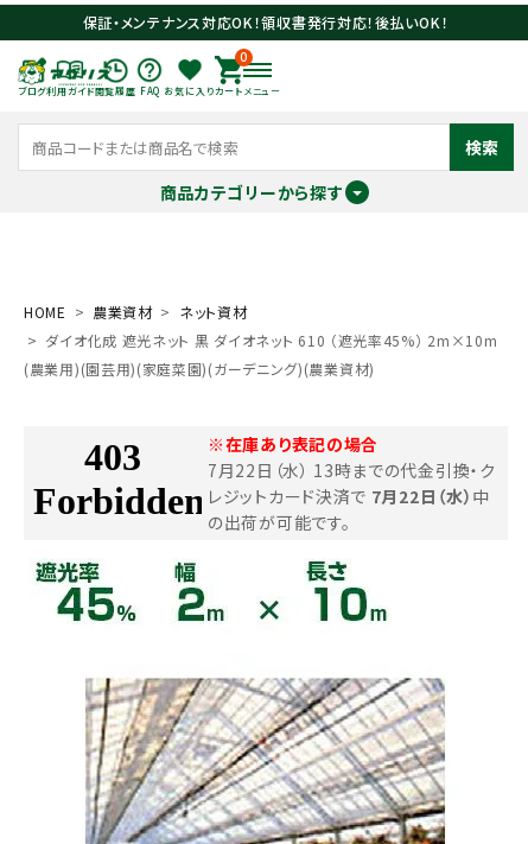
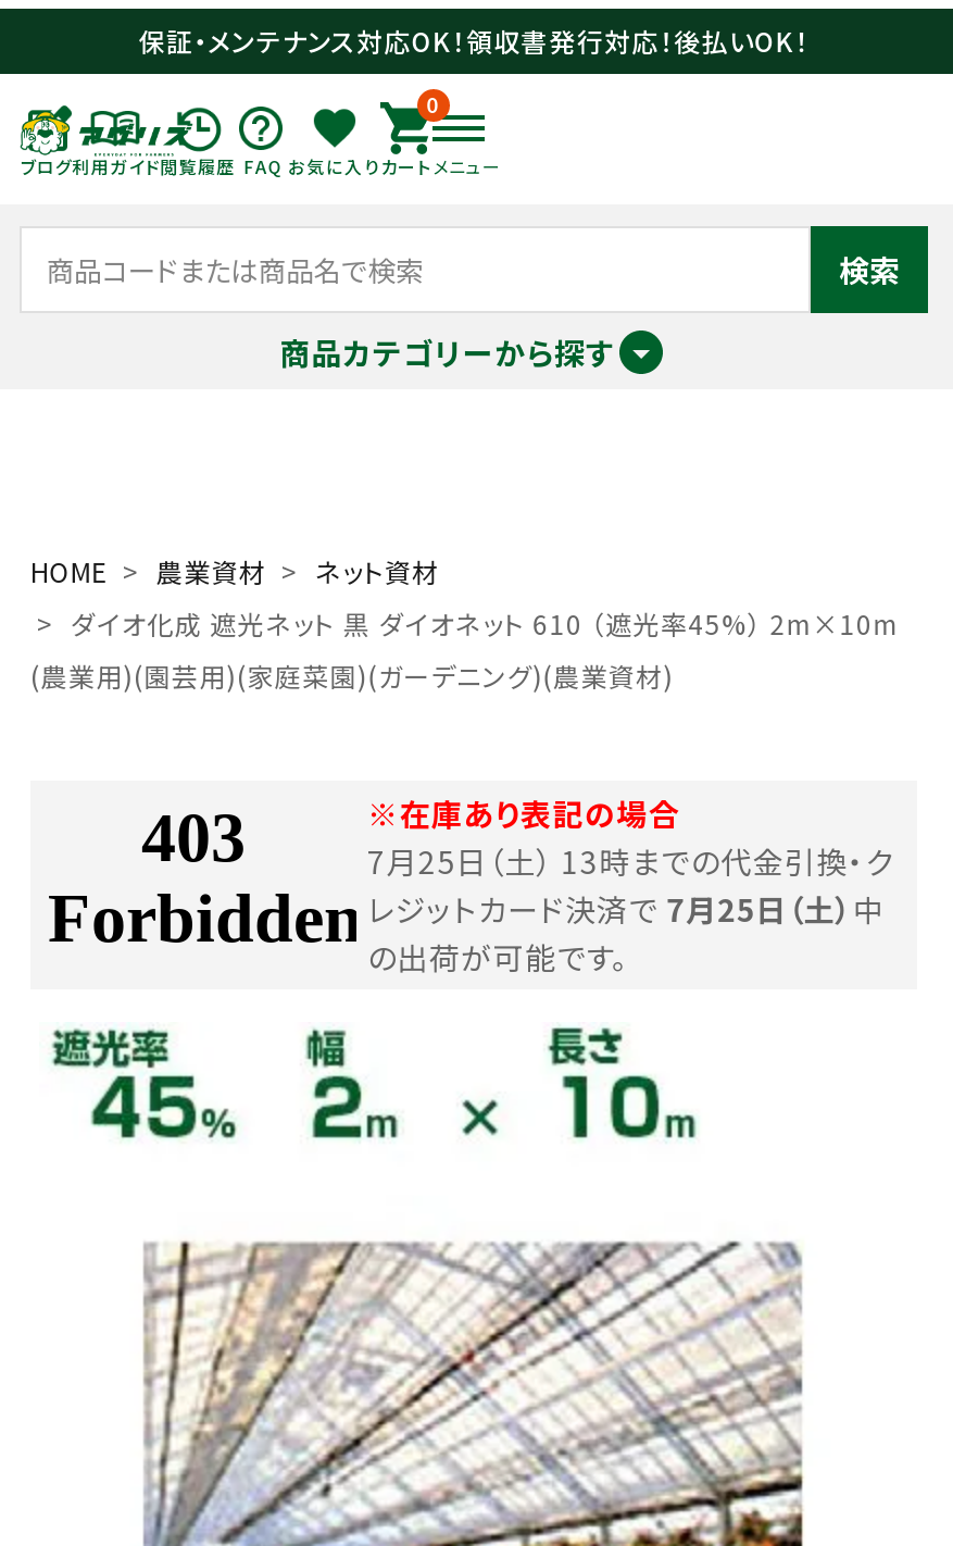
- 7月22日（水） 13時までの代金引換・ク
+ 7月25日（土） 13時までの代金引換・ク

- レジットカード決済で7月22日（水）中
+ レジットカード決済で7月25日（土）中
